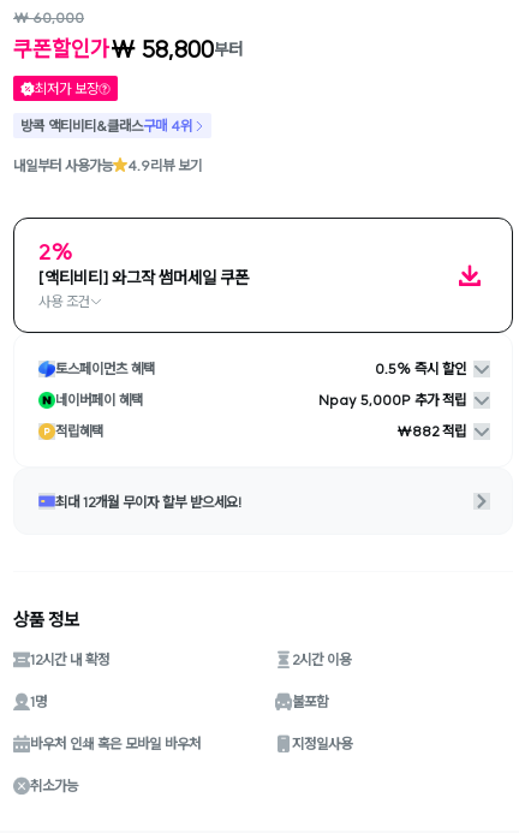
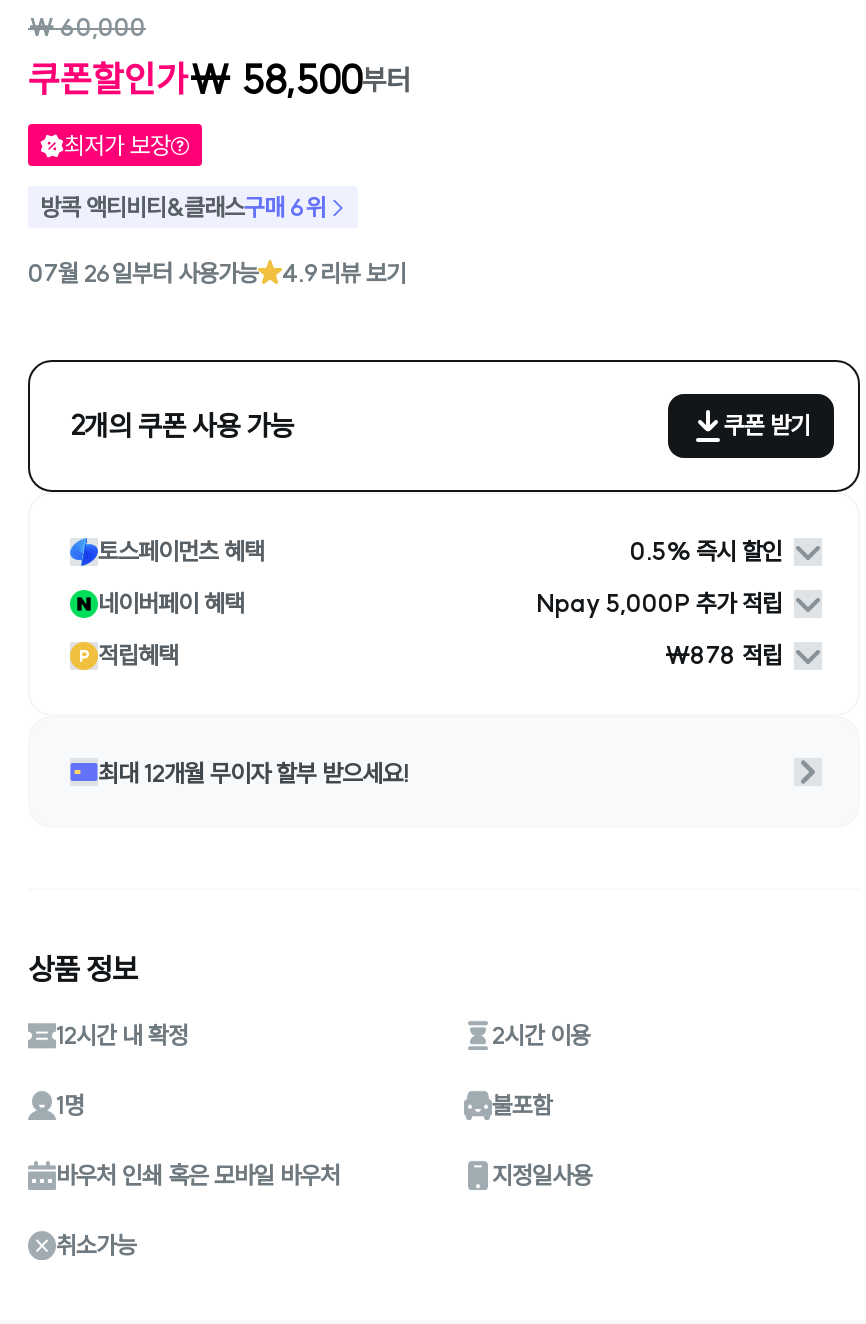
- 쿠폰할인가₩ 58,800부터
+ 쿠폰할인가₩ 58,500부터

- 방콕 액티비티&클래스구매 4위
+ 방콕 액티비티&클래스구매 6위

- 내일부터 사용가능
+ 07월 26일부터 사용가능

- 2%
- [액티비티] 와그작 썸머세일 쿠폰
- 사용 조건
+ 2개의 쿠폰 사용 가능
+ 쿠폰 받기

- ₩882 적립
+ ₩878 적립
